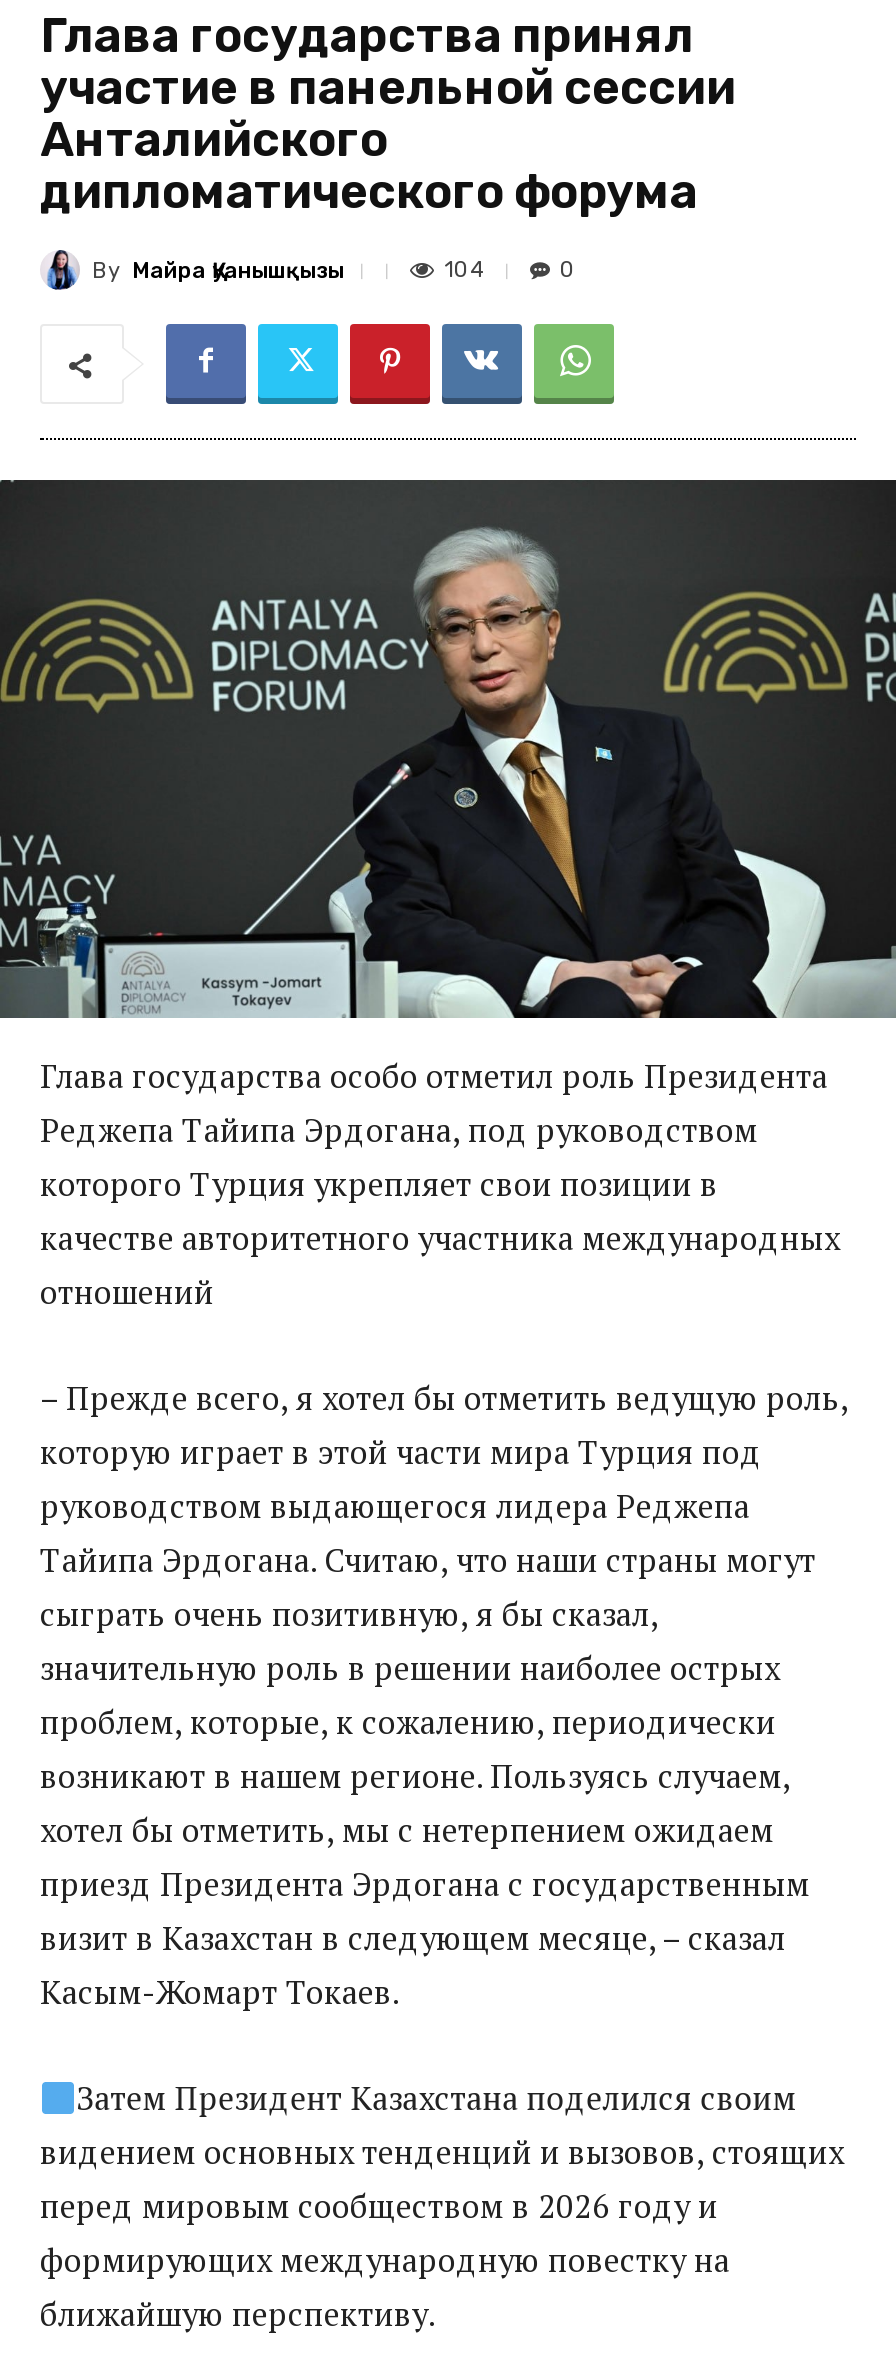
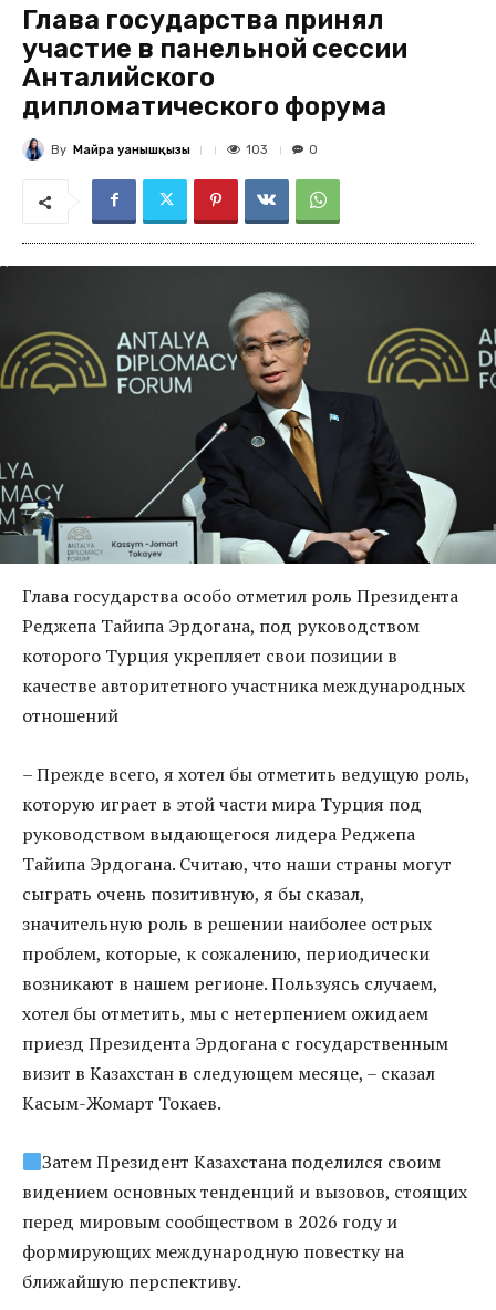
- 104
+ 103
